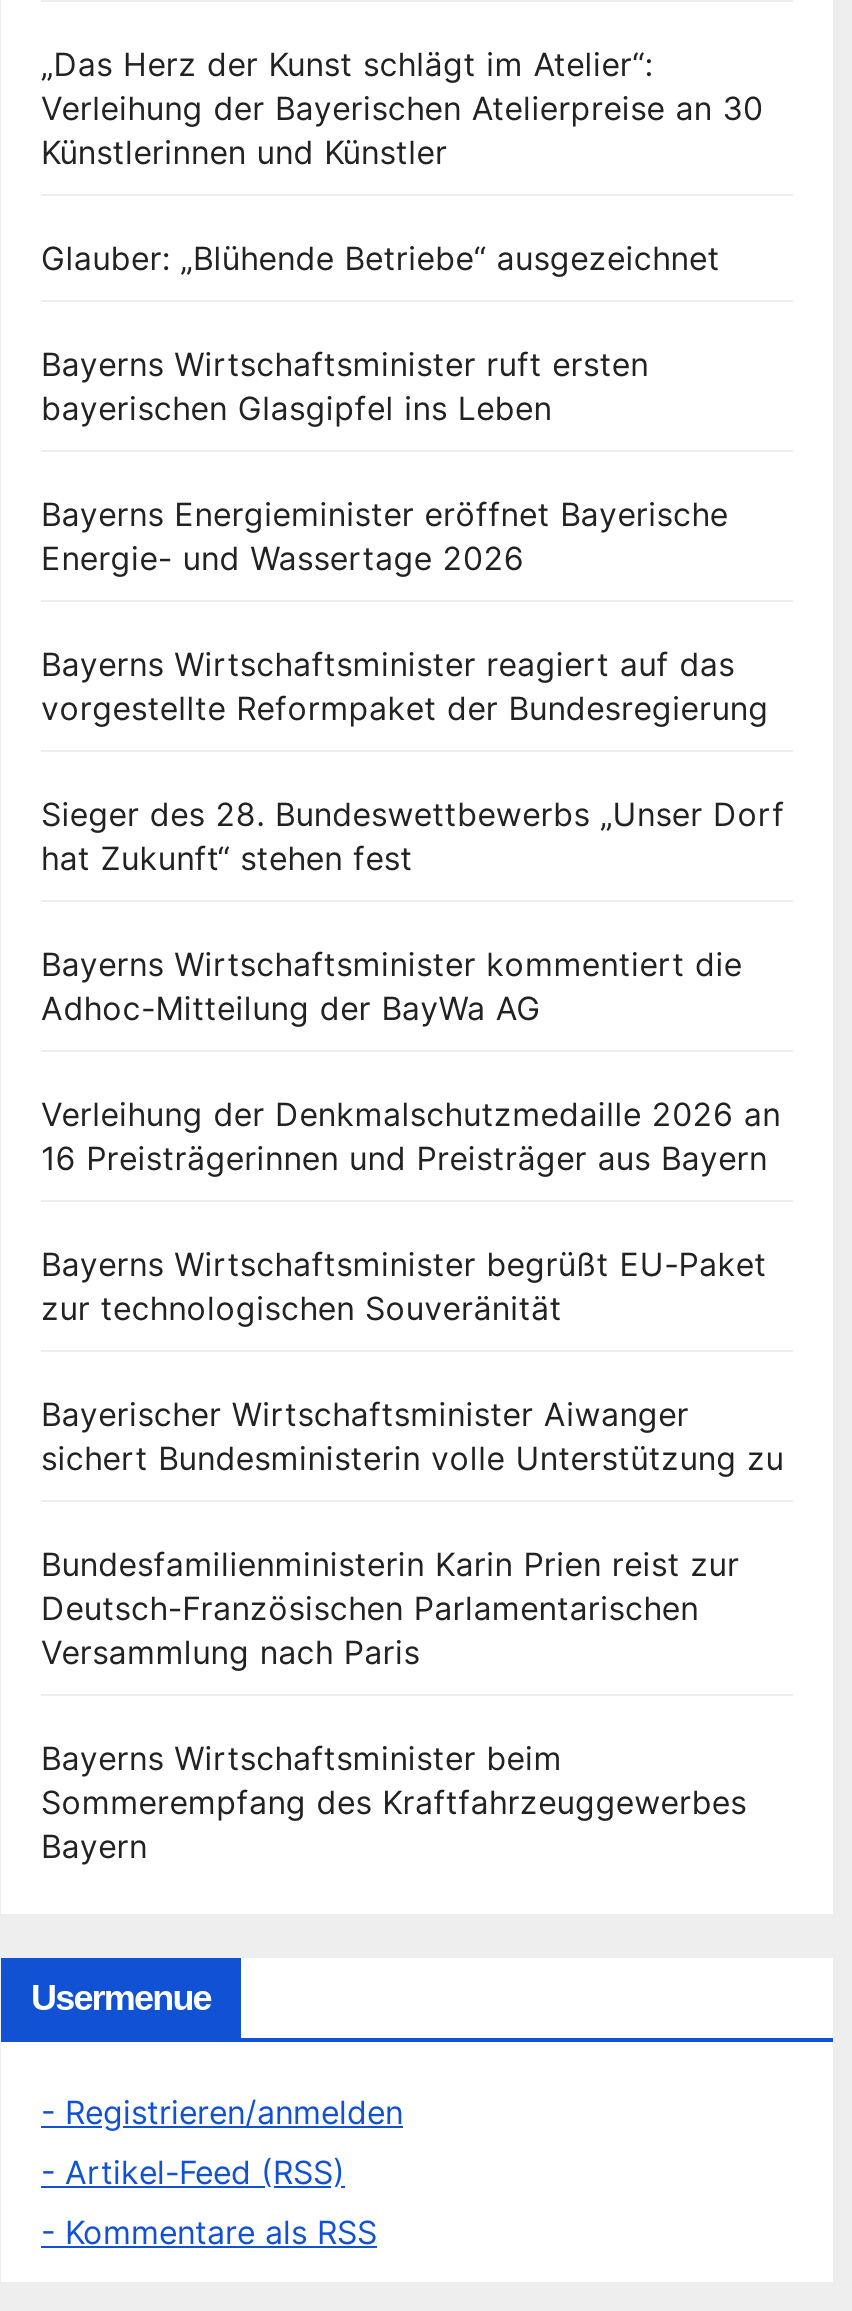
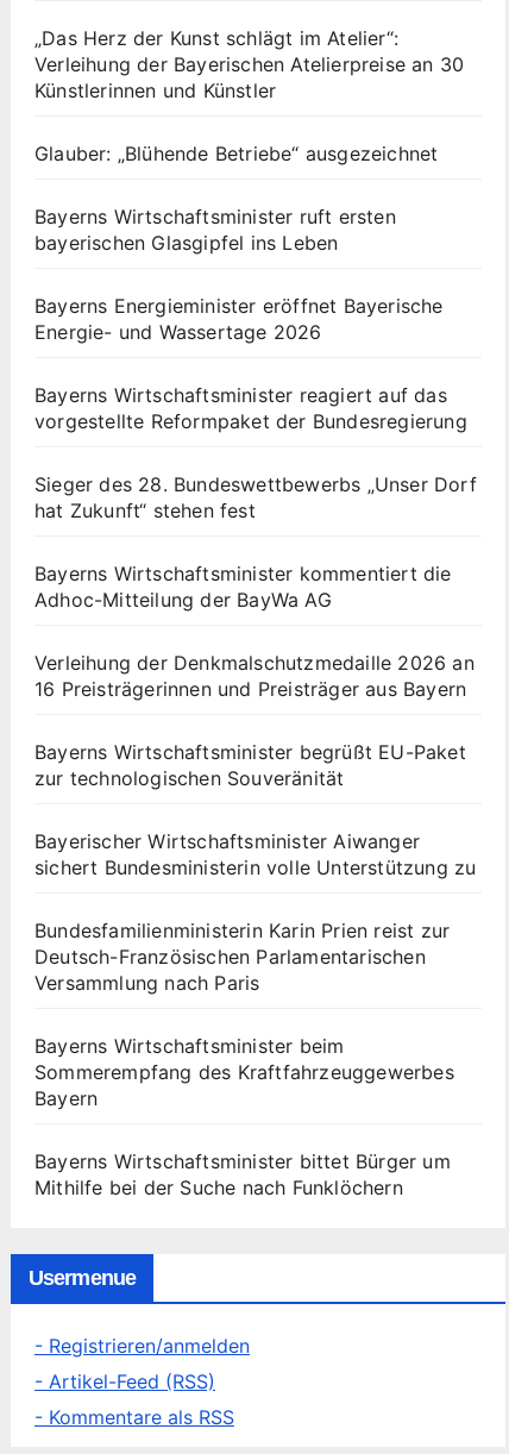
+ Bayerns Wirtschaftsminister bittet Bürger um
+ Mithilfe bei der Suche nach Funklöchern
